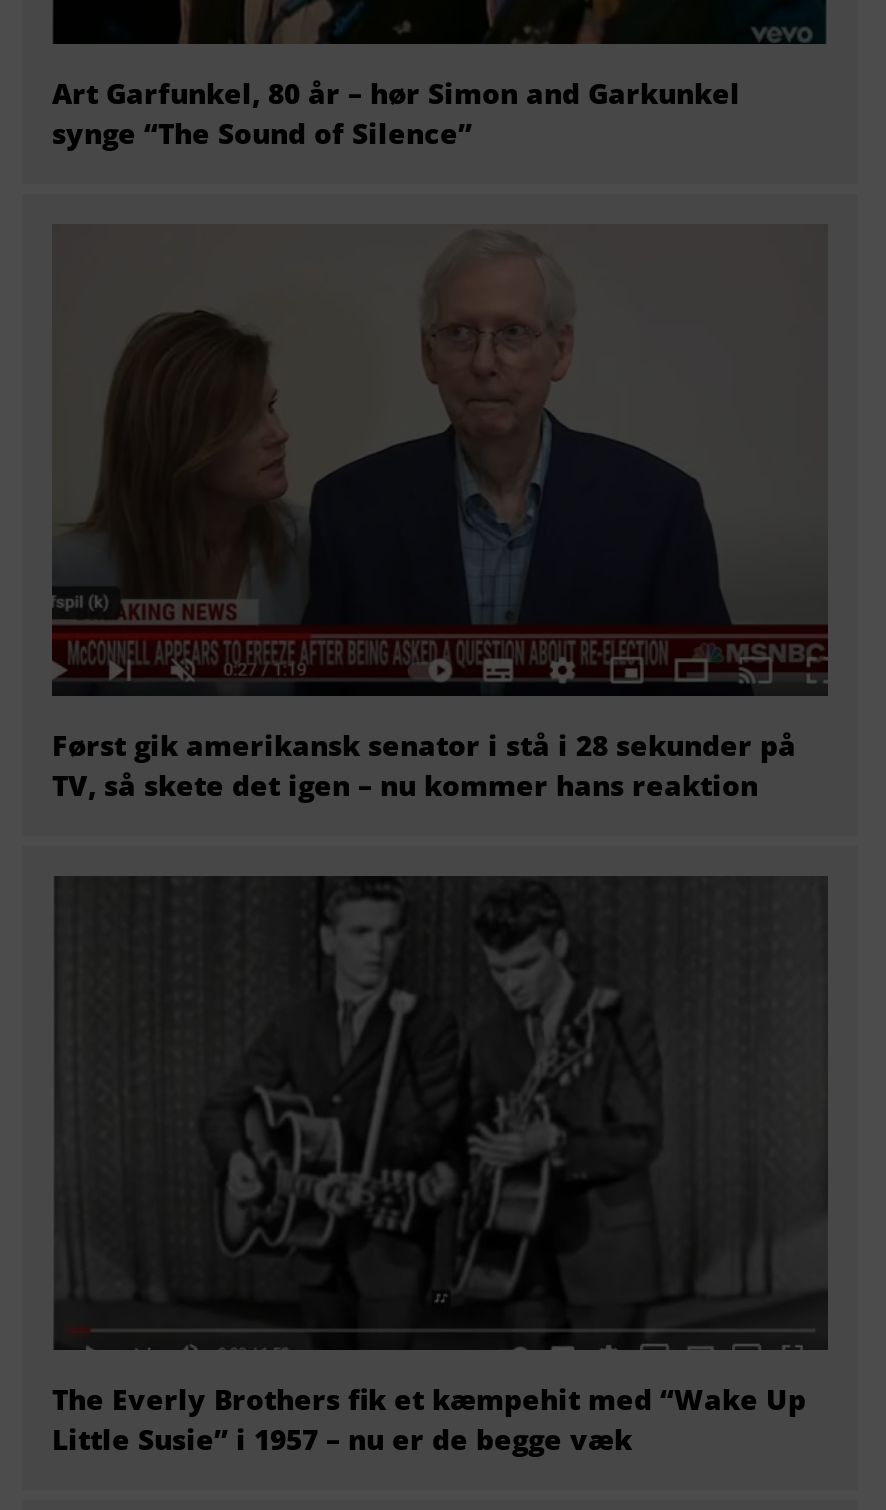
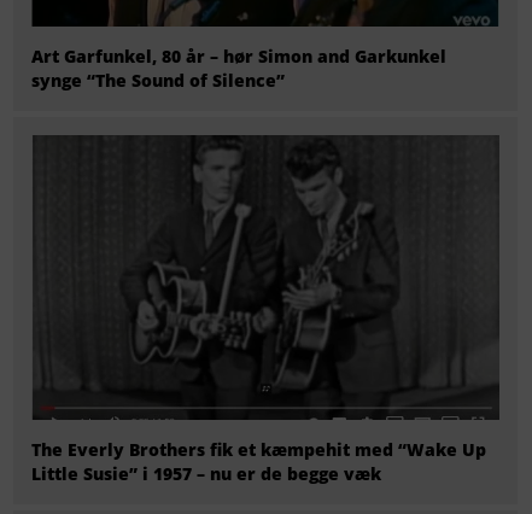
- [image]
- Først gik amerikansk senator i stå i 28 sekunder på
- TV, så skete det igen – nu kommer hans reaktion
